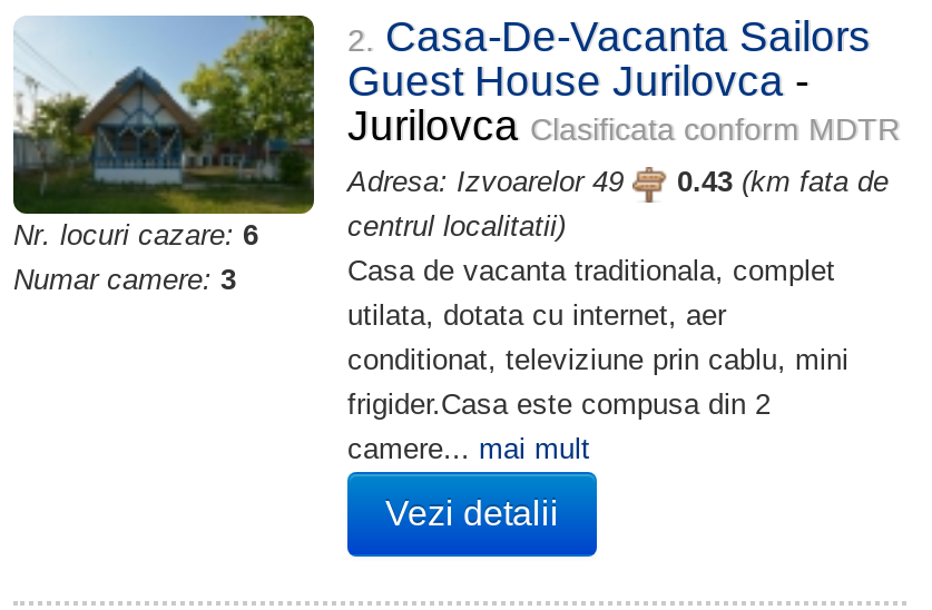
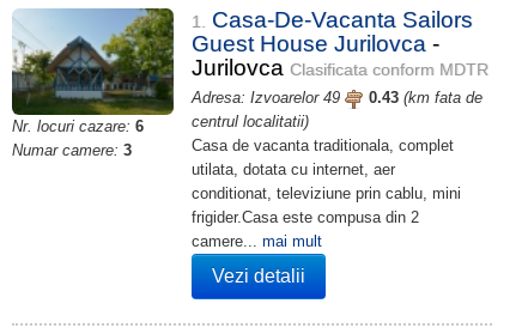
- 2. Casa-De-Vacanta Sailors
+ 1. Casa-De-Vacanta Sailors
